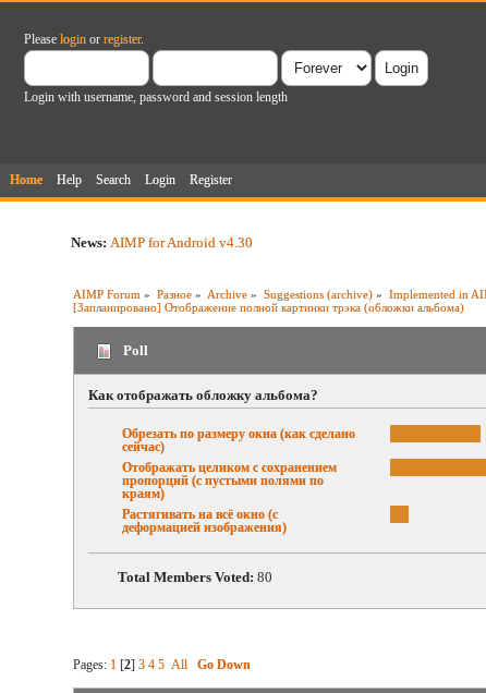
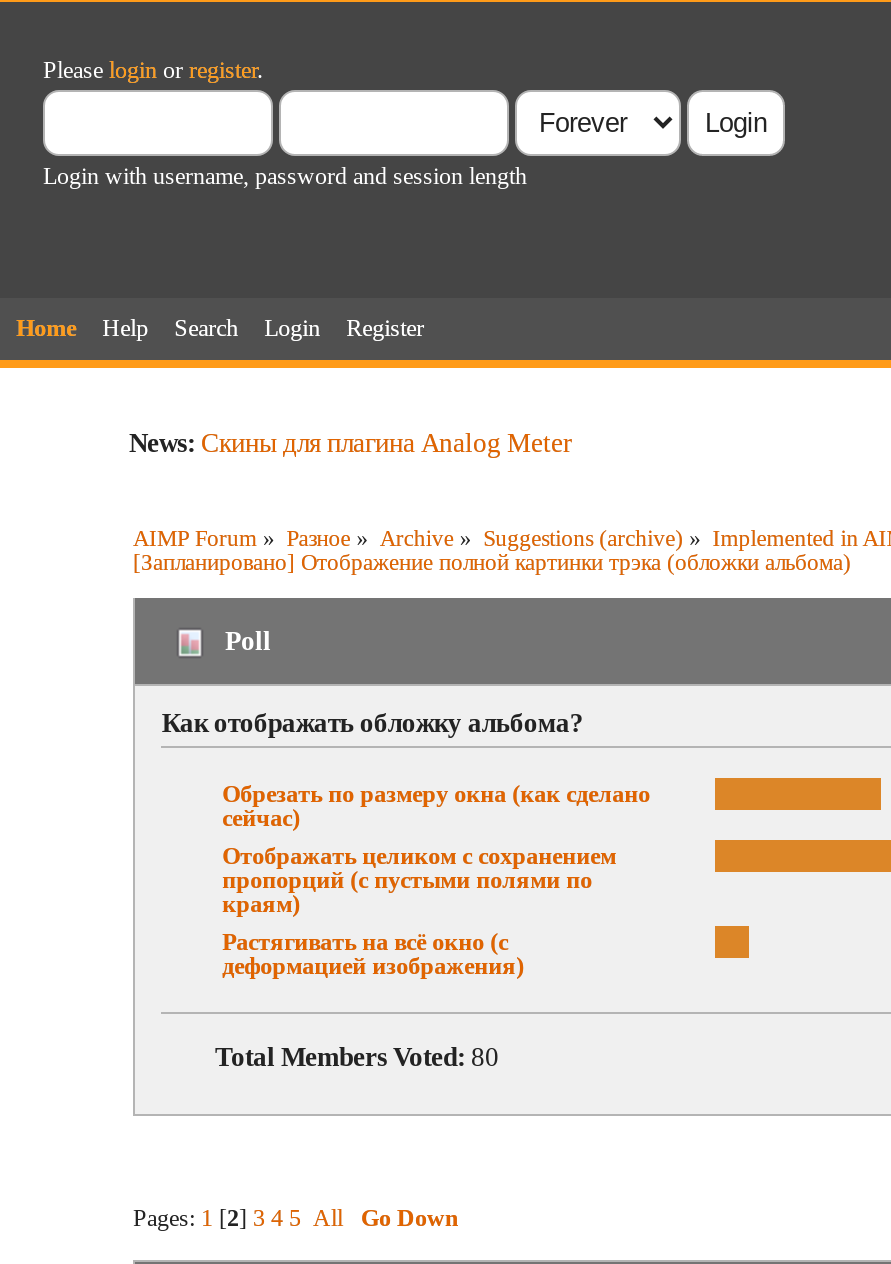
- News: AIMP for Android v4.30
+ News: Скины для плагина Analog Meter
